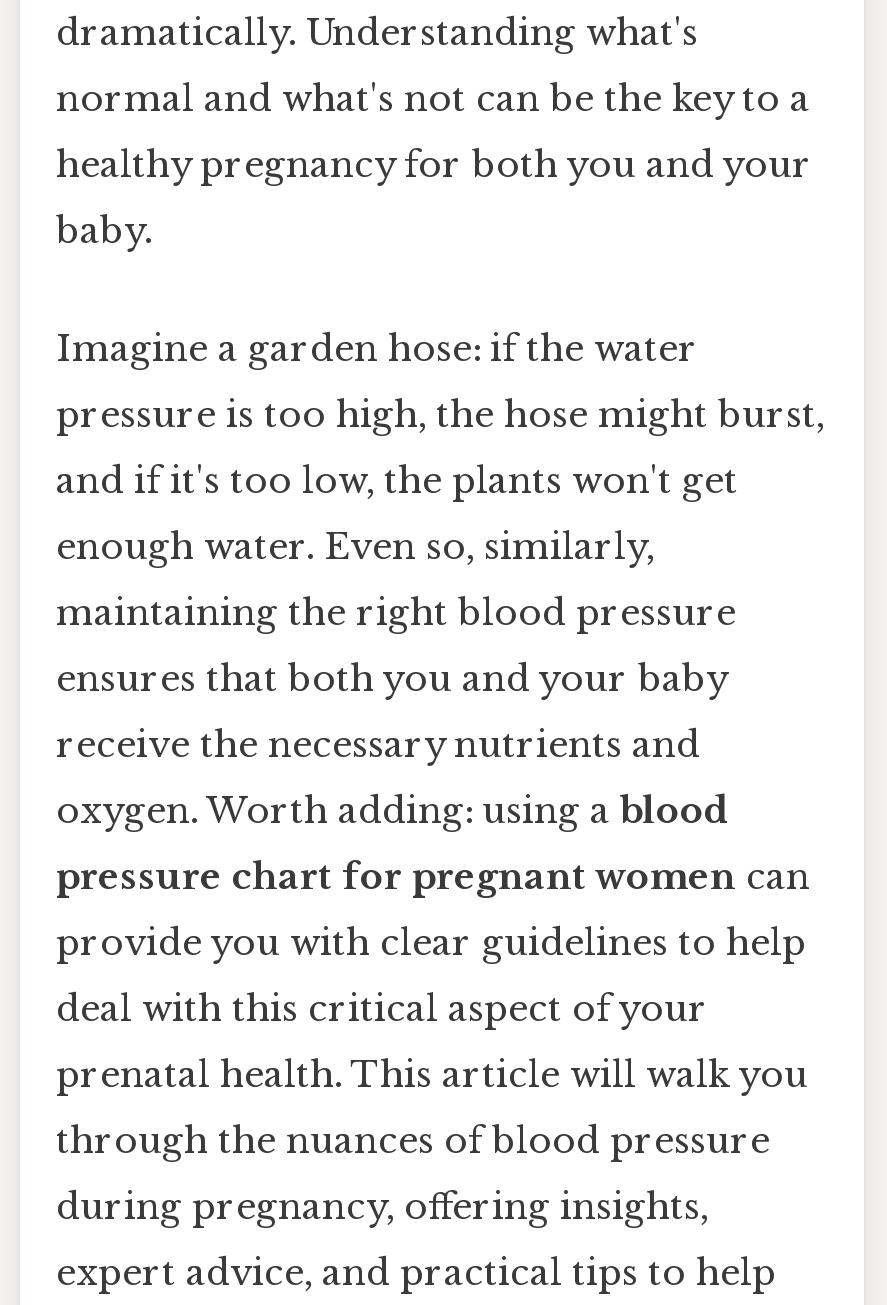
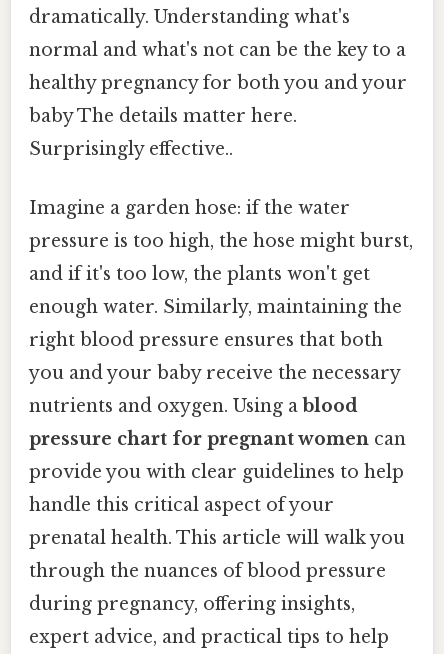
- baby.
+ baby The details matter here.
+ Surprisingly effective..

moved down: Imagine a garden hose: if the water | pressure is too high, the hose might burst, | and if it's too low, the plants won't get

- enough water. Even so, similarly,
- maintaining the right blood pressure
- ensures that both you and your baby
- receive the necessary nutrients and
- oxygen. Worth adding: using a blood
+ enough water. Similarly, maintaining the
+ right blood pressure ensures that both
+ you and your baby receive the necessary
+ nutrients and oxygen. Using a blood

- deal with this critical aspect of your
+ handle this critical aspect of your
